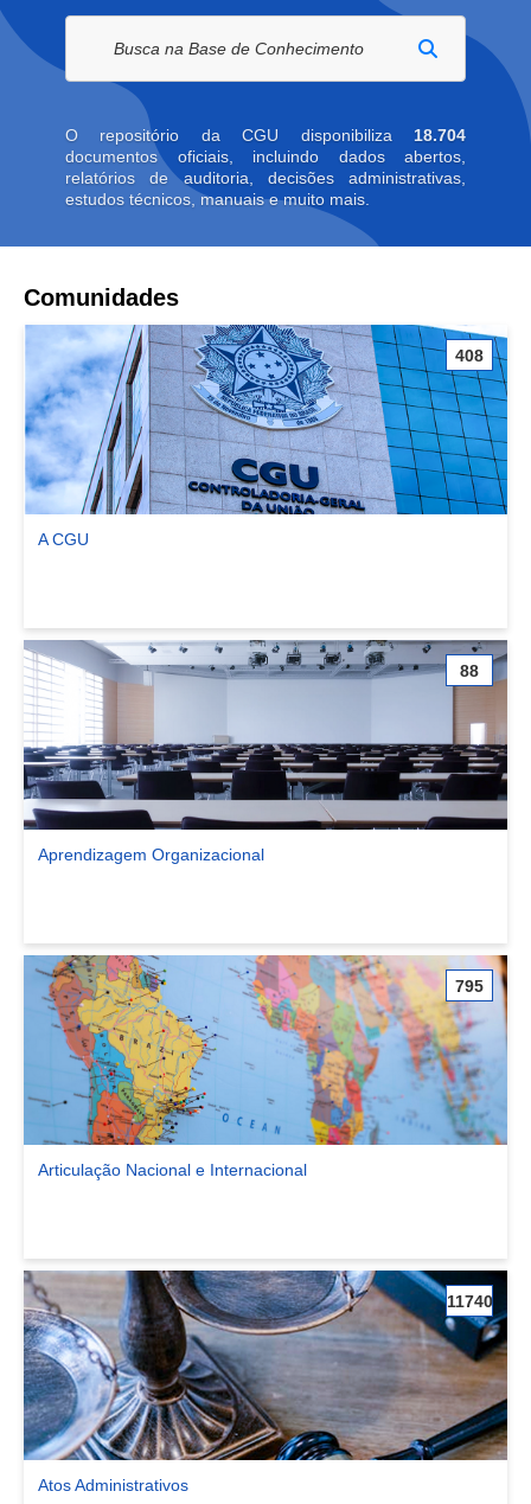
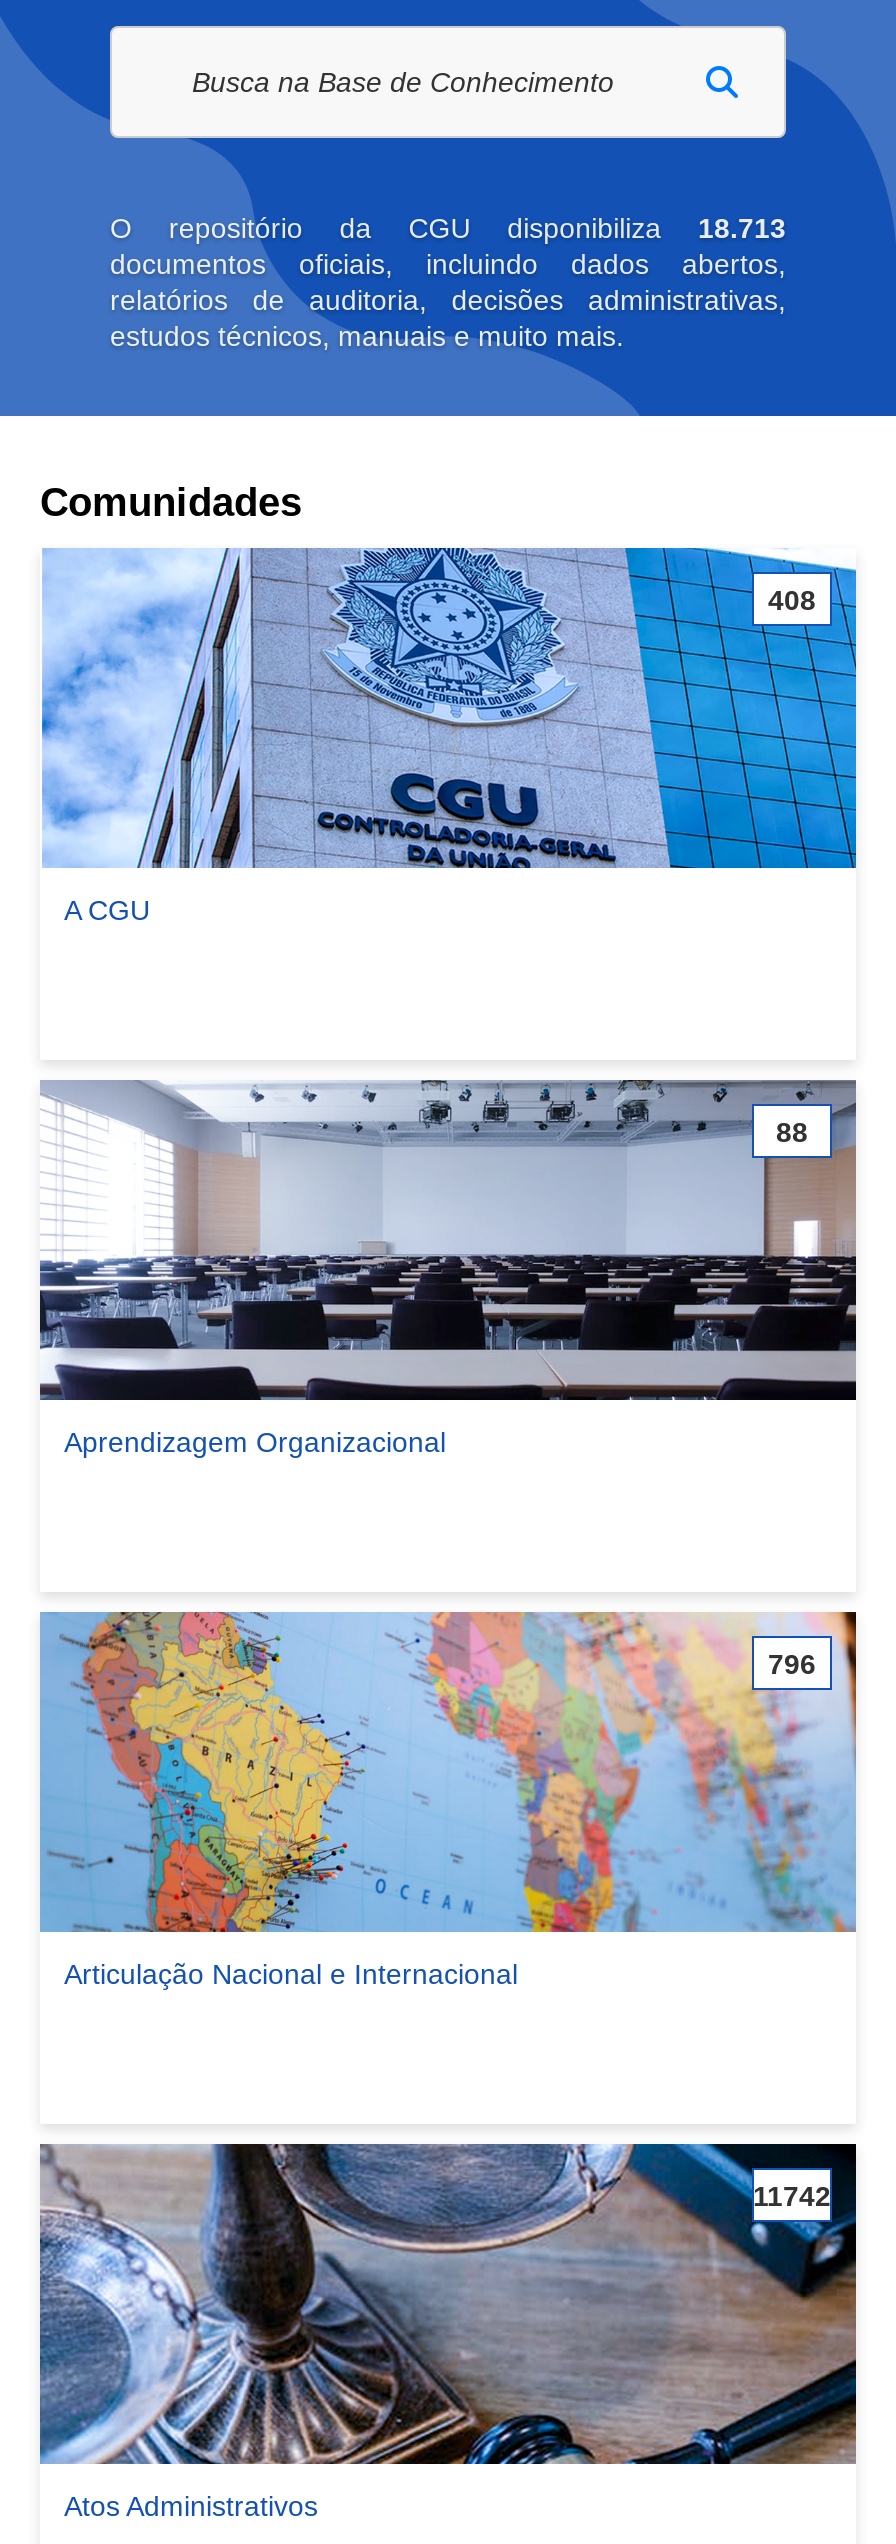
- O repositório da CGU disponibiliza 18.704
+ O repositório da CGU disponibiliza 18.713

- 795
+ 796

- 11740
+ 11742
